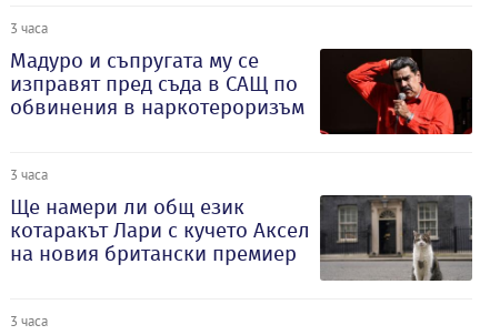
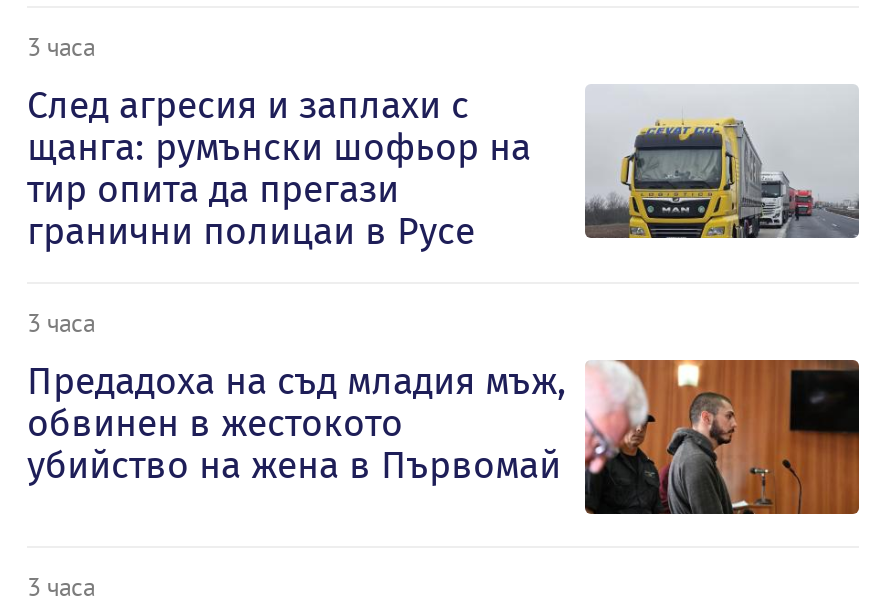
- [image]
- Мадуро и съпругата му се
- изправят пред съда в САЩ по
- обвинения в наркотероризъм
+ [image]
+ След агресия и заплахи с
+ щанга: румънски шофьор на
+ тир опита да прегази
+ гранични полицаи в Русе

- [image]
- Ще намери ли общ език
- котаракът Лари с кучето Аксел
- на новия британски премиер
+ [image]
+ Предадоха на съд младия мъж,
+ обвинен в жестокото
+ убийство на жена в Първомай
